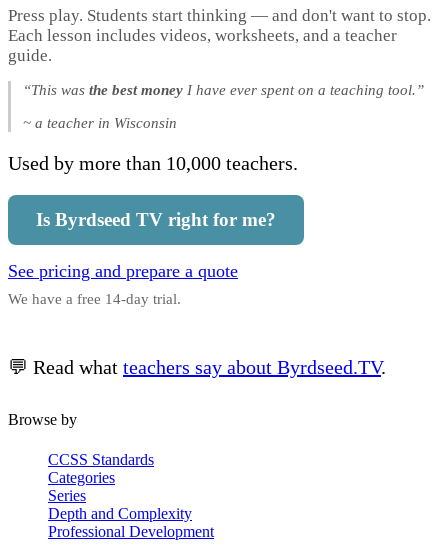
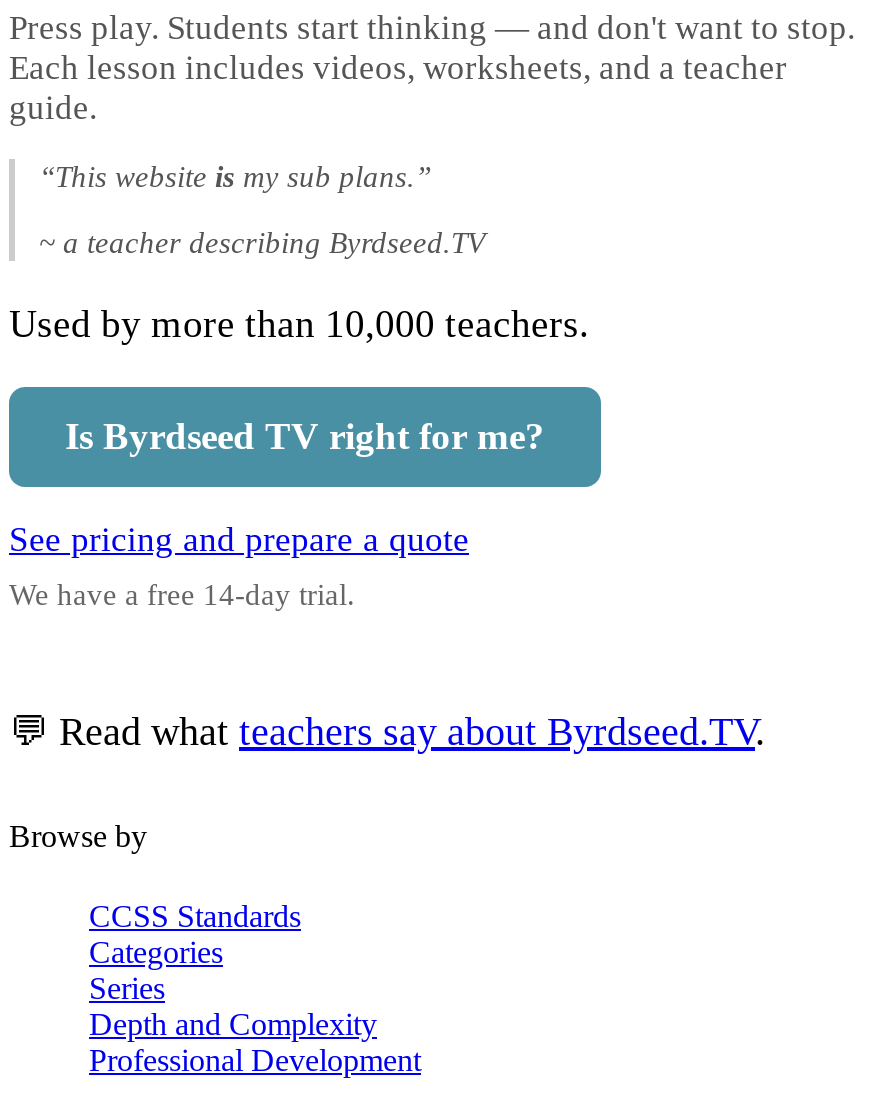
- “This was the best money I have ever spent on a teaching tool.”
+ “This website is my sub plans.”

- ~ a teacher in Wisconsin
+ ~ a teacher describing Byrdseed.TV
